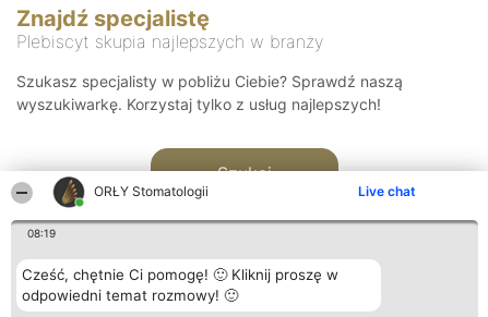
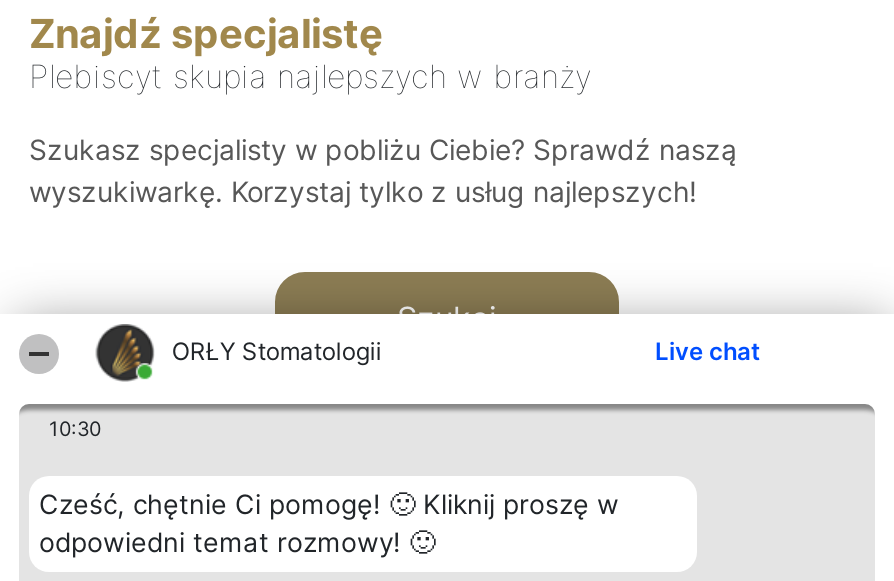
- 08:19
+ 10:30
